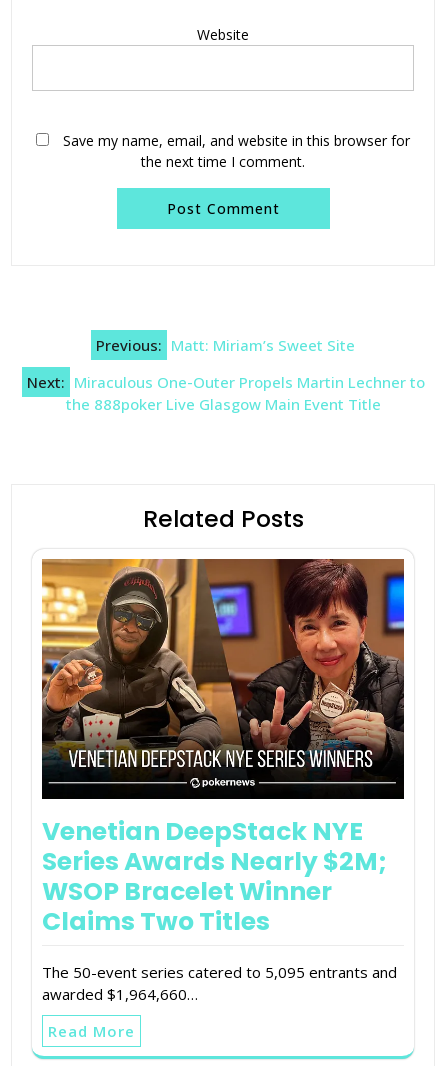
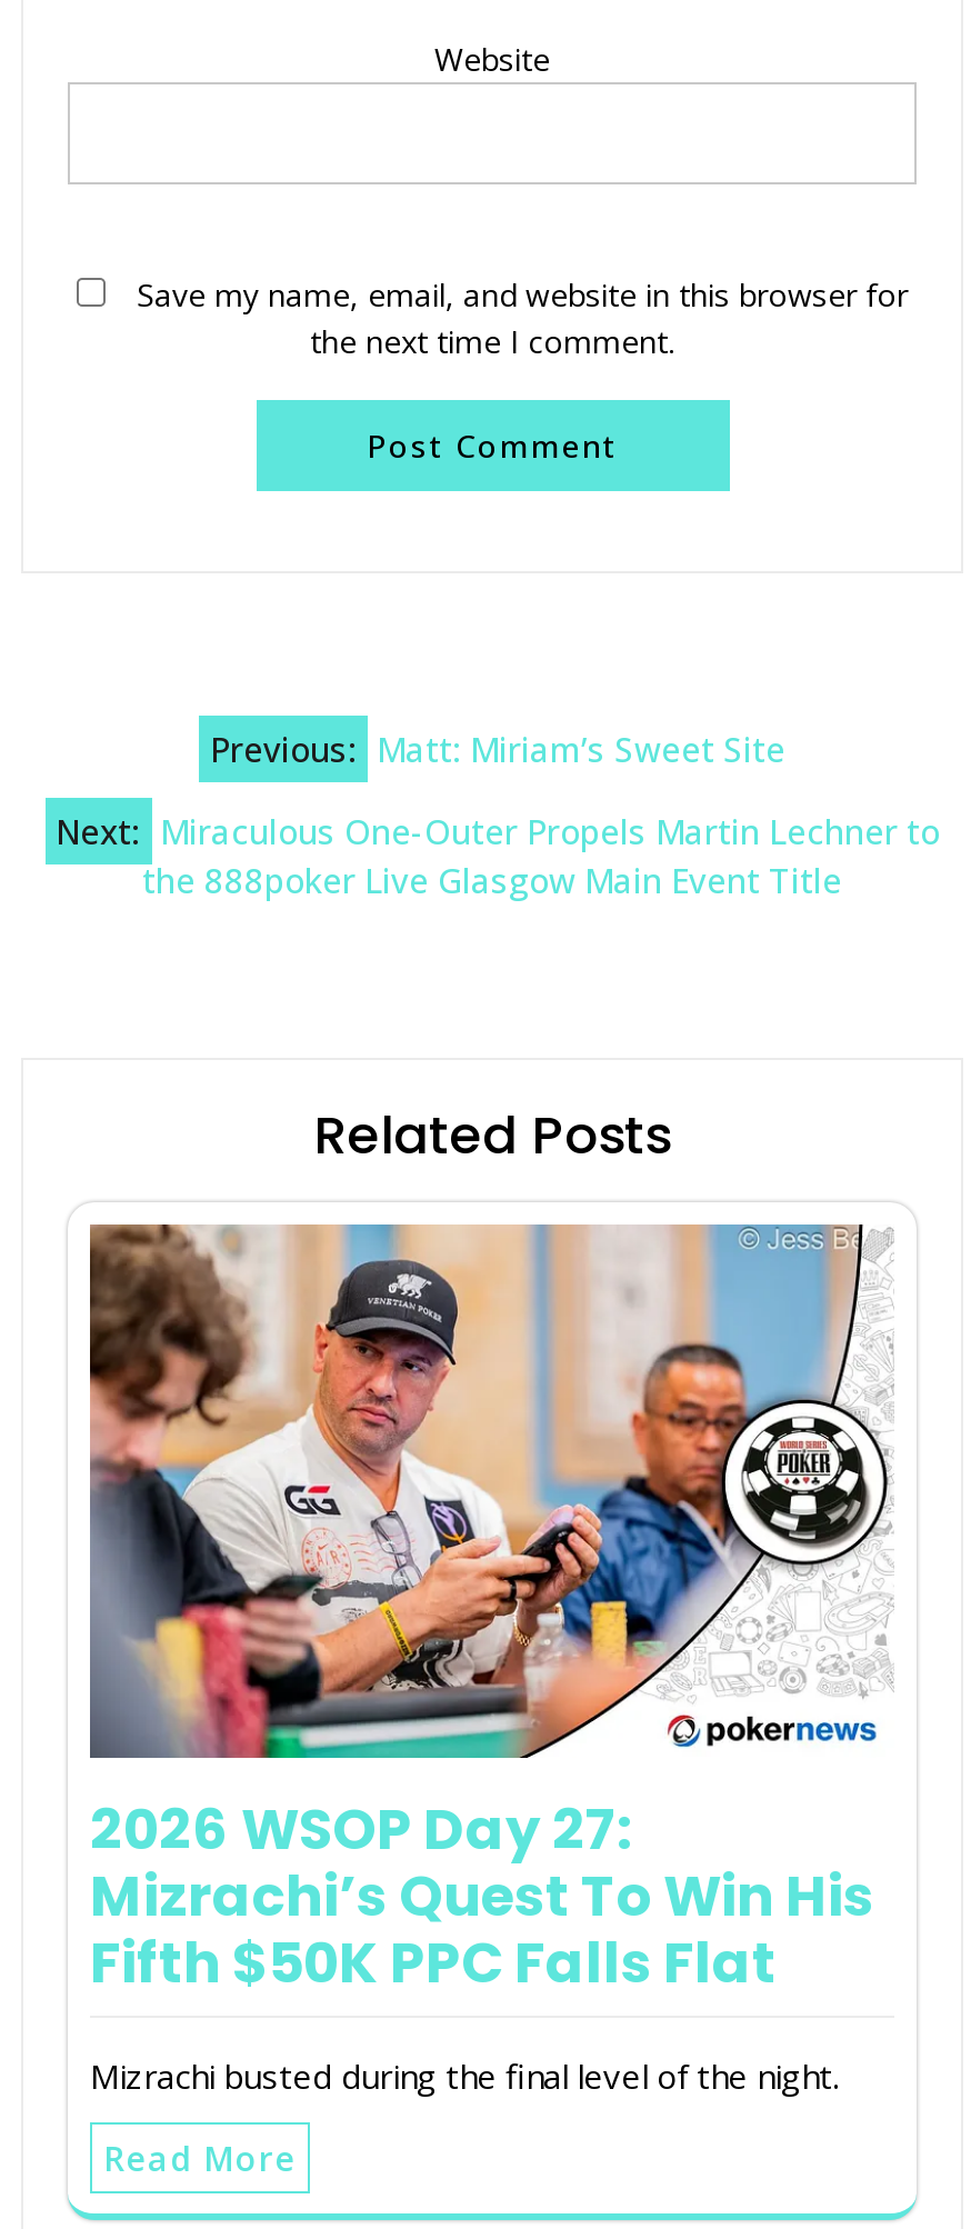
- [image]
+ [image]

- Venetian DeepStack NYE
- Series Awards Nearly $2M;
- WSOP Bracelet Winner
- Claims Two Titles
+ 2026 WSOP Day 27:
+ Mizrachi’s Quest To Win His
+ Fifth $50K PPC Falls Flat

- The 50-event series catered to 5,095 entrants and
- awarded $1,964,660…
+ Mizrachi busted during the final level of the night.
